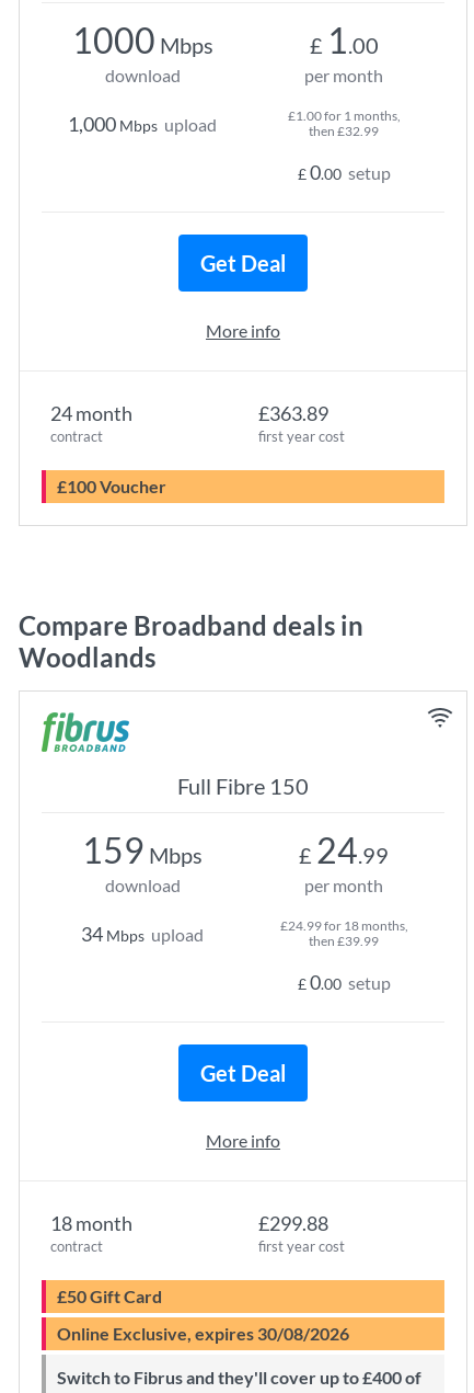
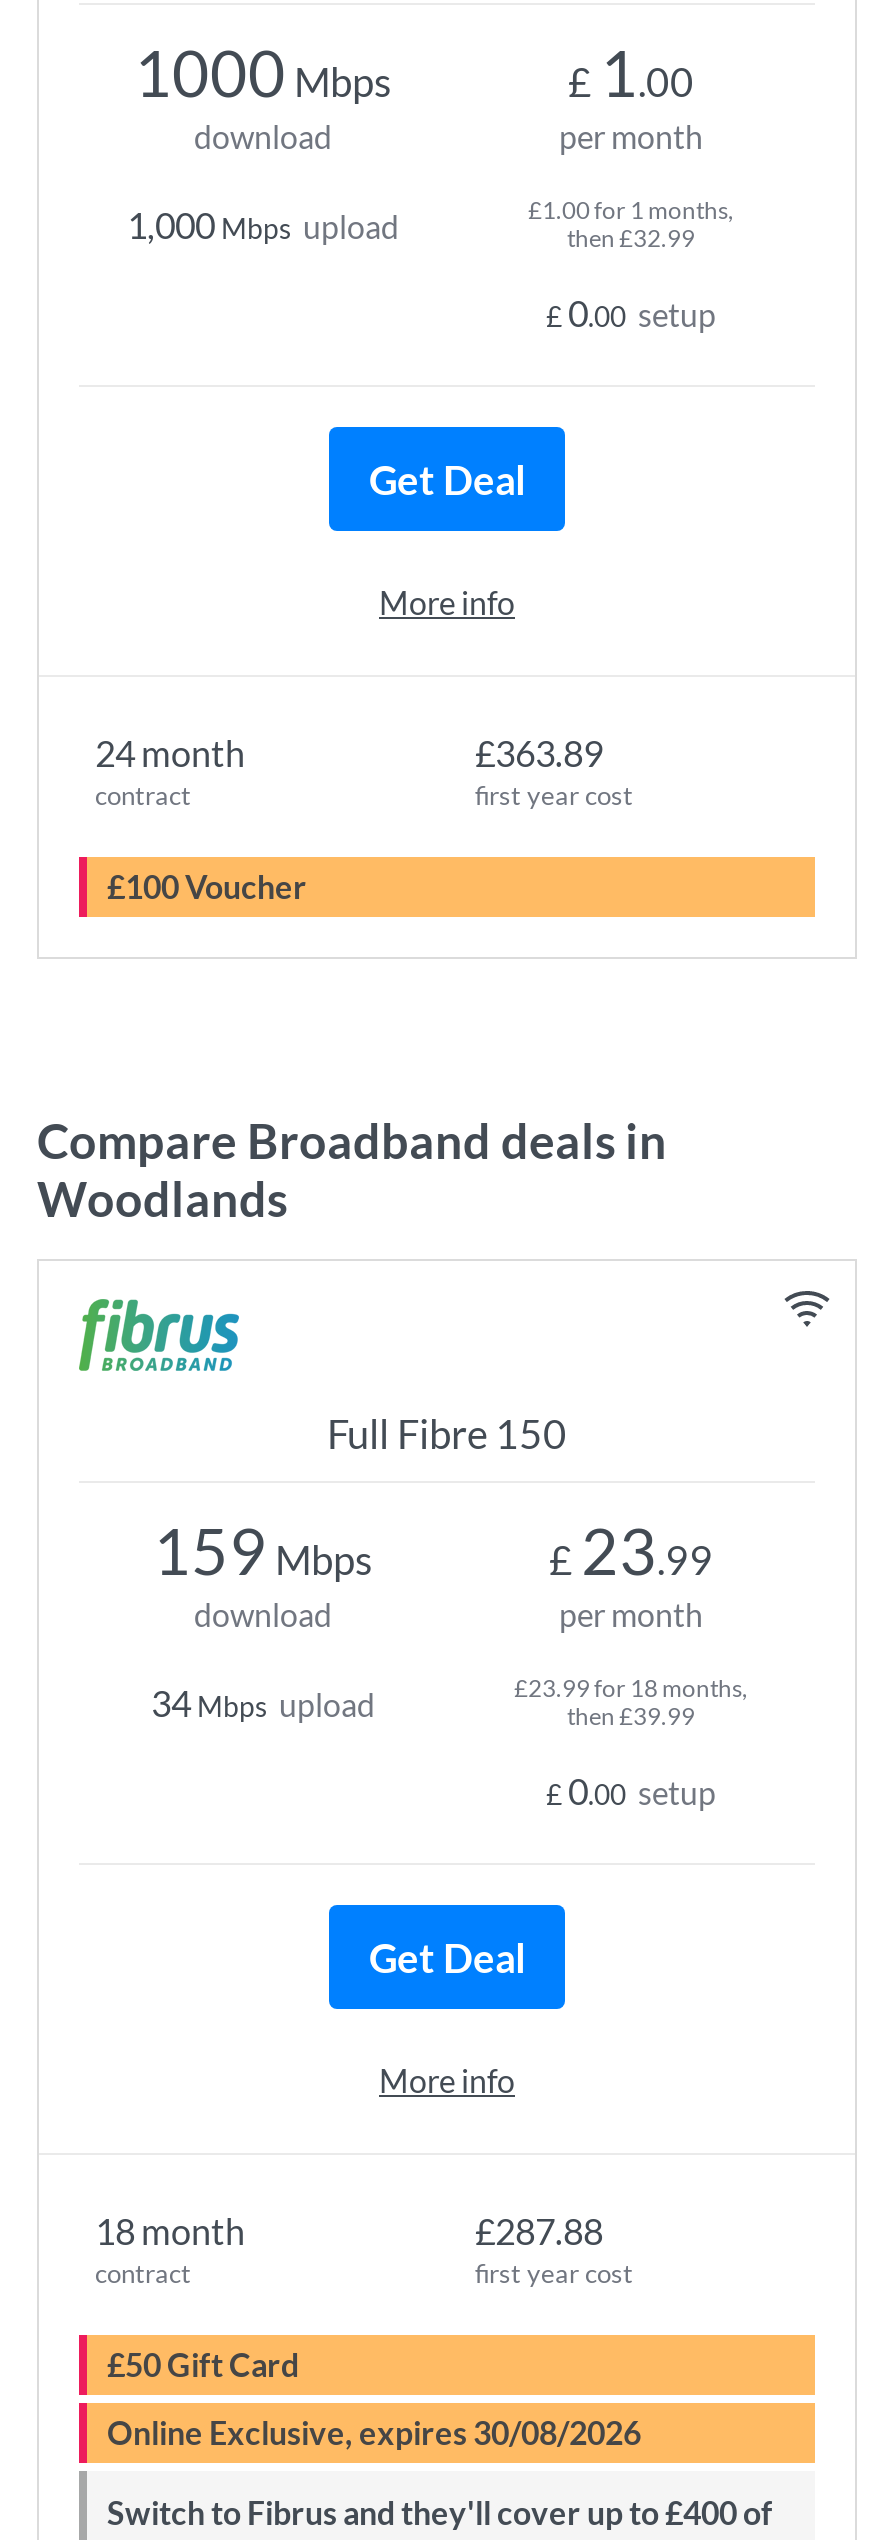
- £24.99
+ £23.99

- £24.99 for 18 months,
+ £23.99 for 18 months,

- £299.88
+ £287.88
